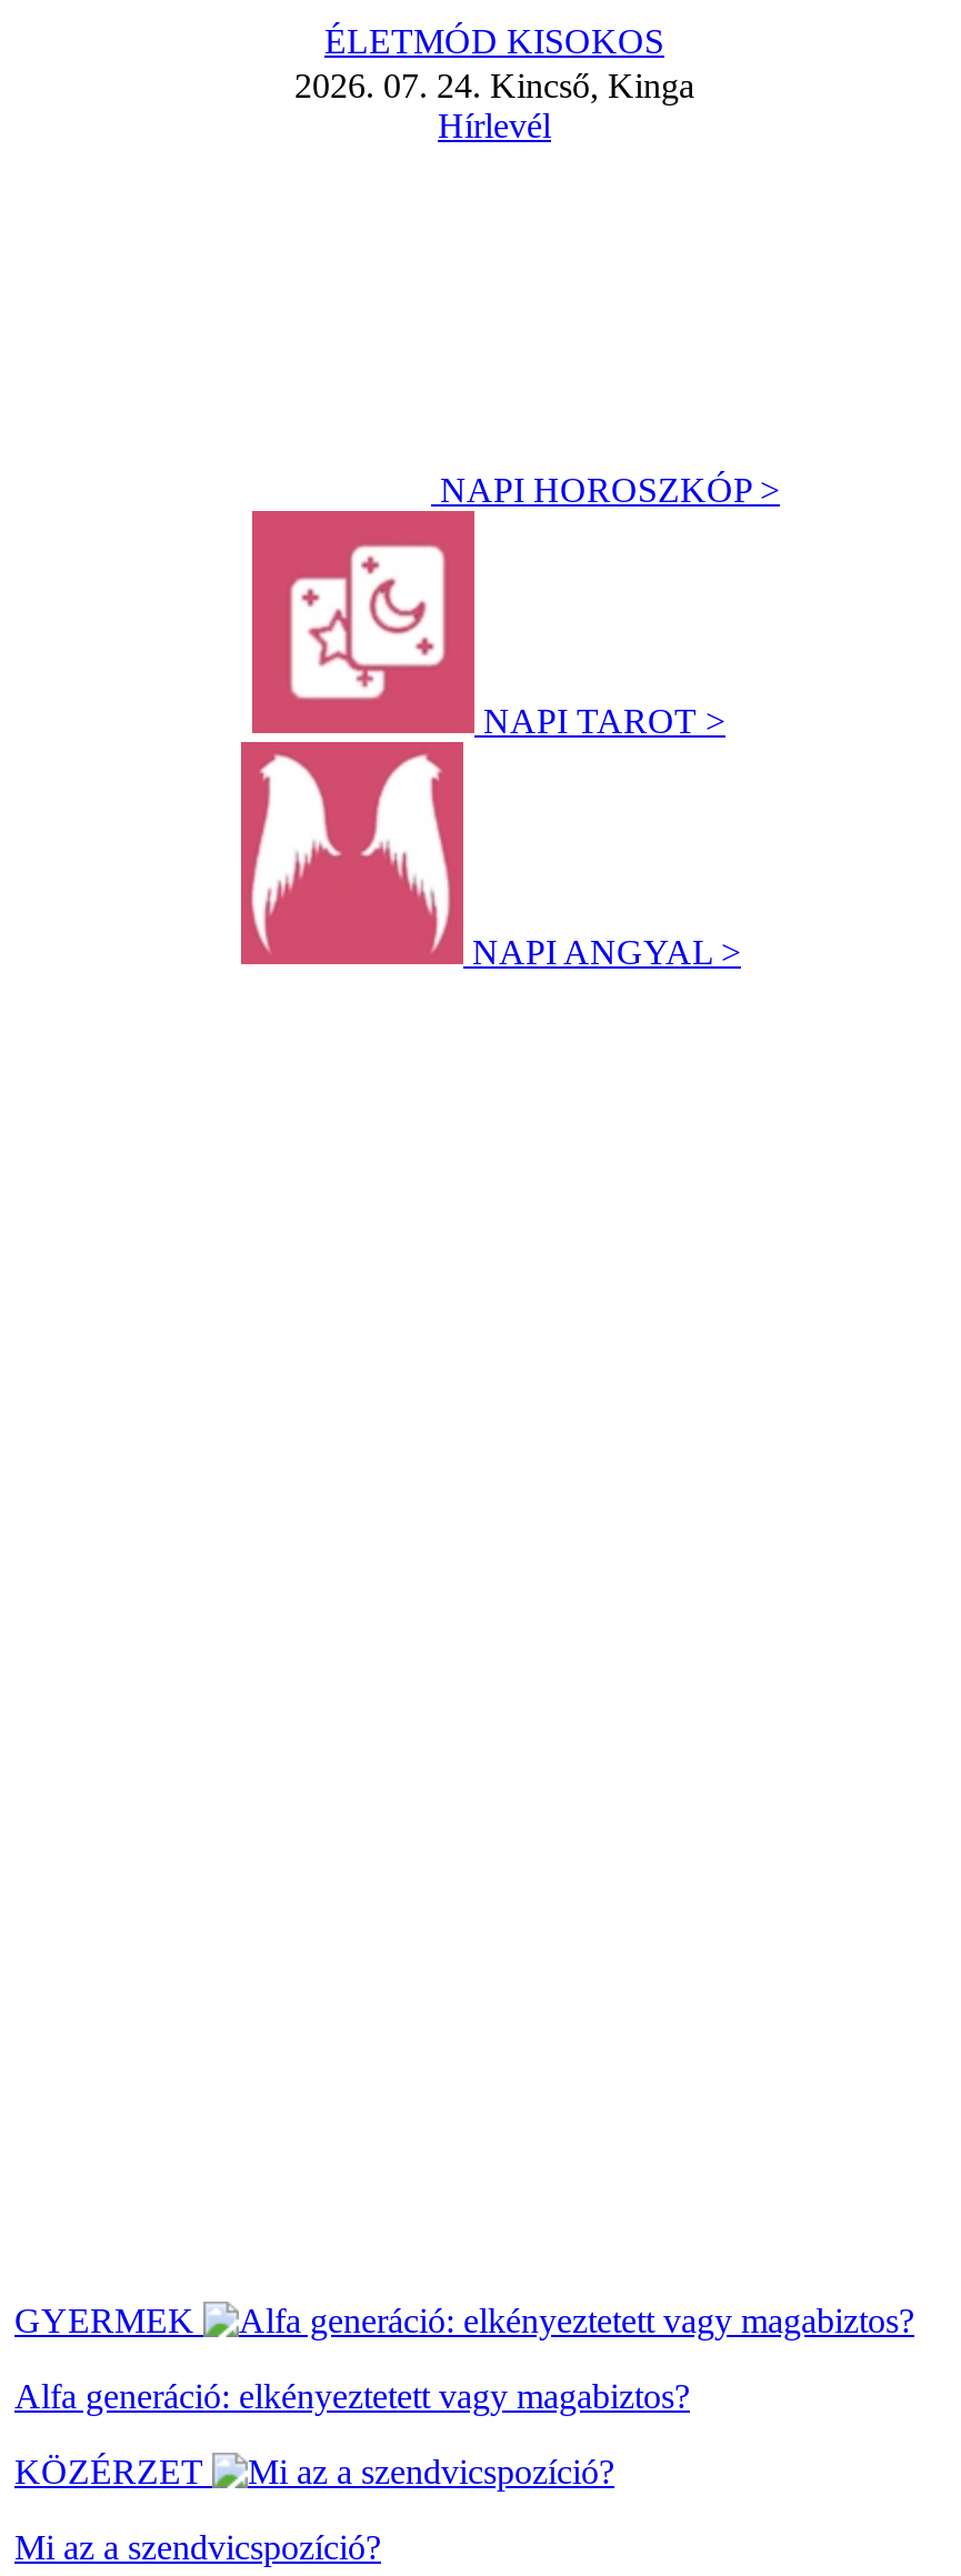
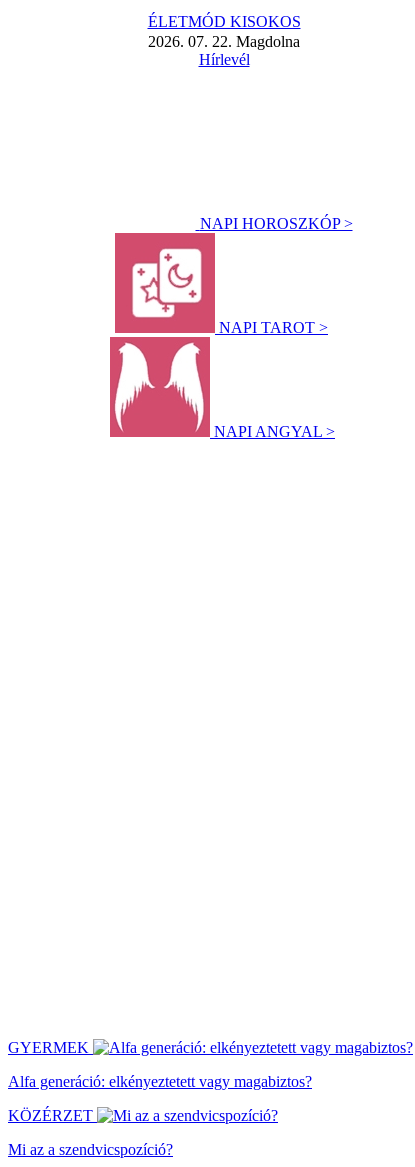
- 2026. 07. 24. Kincső, Kinga
+ 2026. 07. 22. Magdolna
